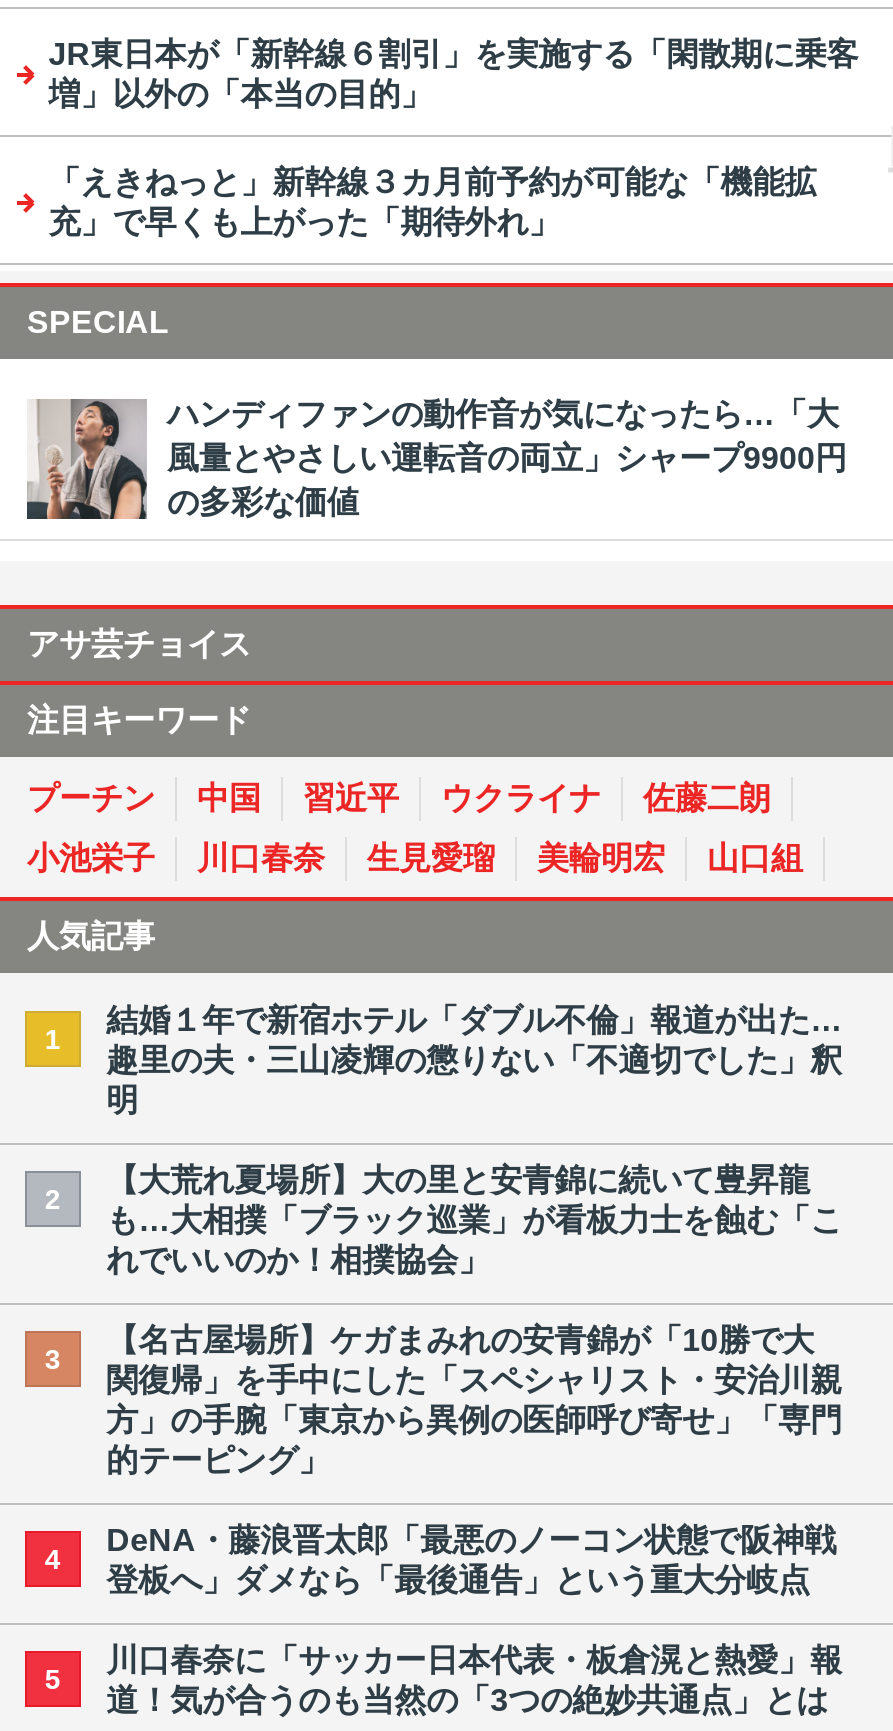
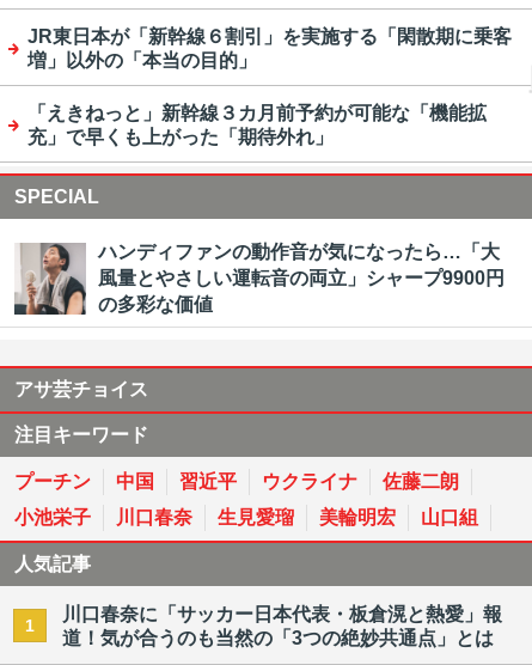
- 結婚１年で新宿ホテル「ダブル不倫」報道が出た…
- 趣里の夫・三山凌輝の懲りない「不適切でした」釈
- 明
- 2

- 【大荒れ夏場所】大の里と安青錦に続いて豊昇龍
- も…大相撲「ブラック巡業」が看板力士を蝕む「こ
- れでいいのか！相撲協会」
- 3

- 【名古屋場所】ケガまみれの安青錦が「10勝で大
- 関復帰」を手中にした「スペシャリスト・安治川親
- 方」の手腕「東京から異例の医師呼び寄せ」「専門
- 的テーピング」
- 4

- DeNA・藤浪晋太郎「最悪のノーコン状態で阪神戦
- 登板へ」ダメなら「最後通告」という重大分岐点
- 5
